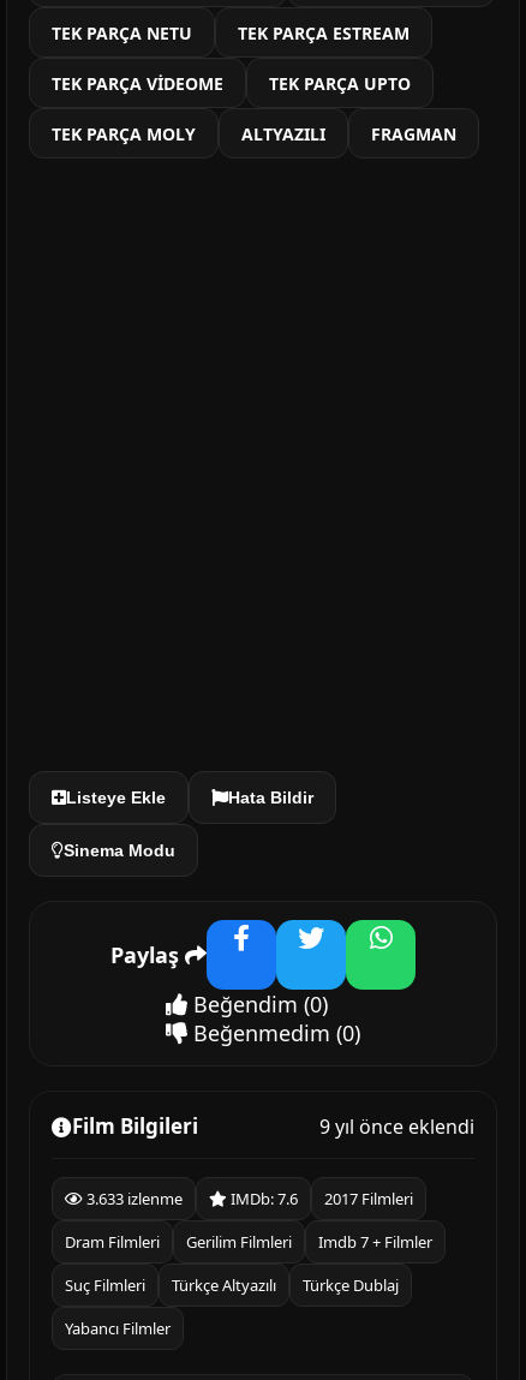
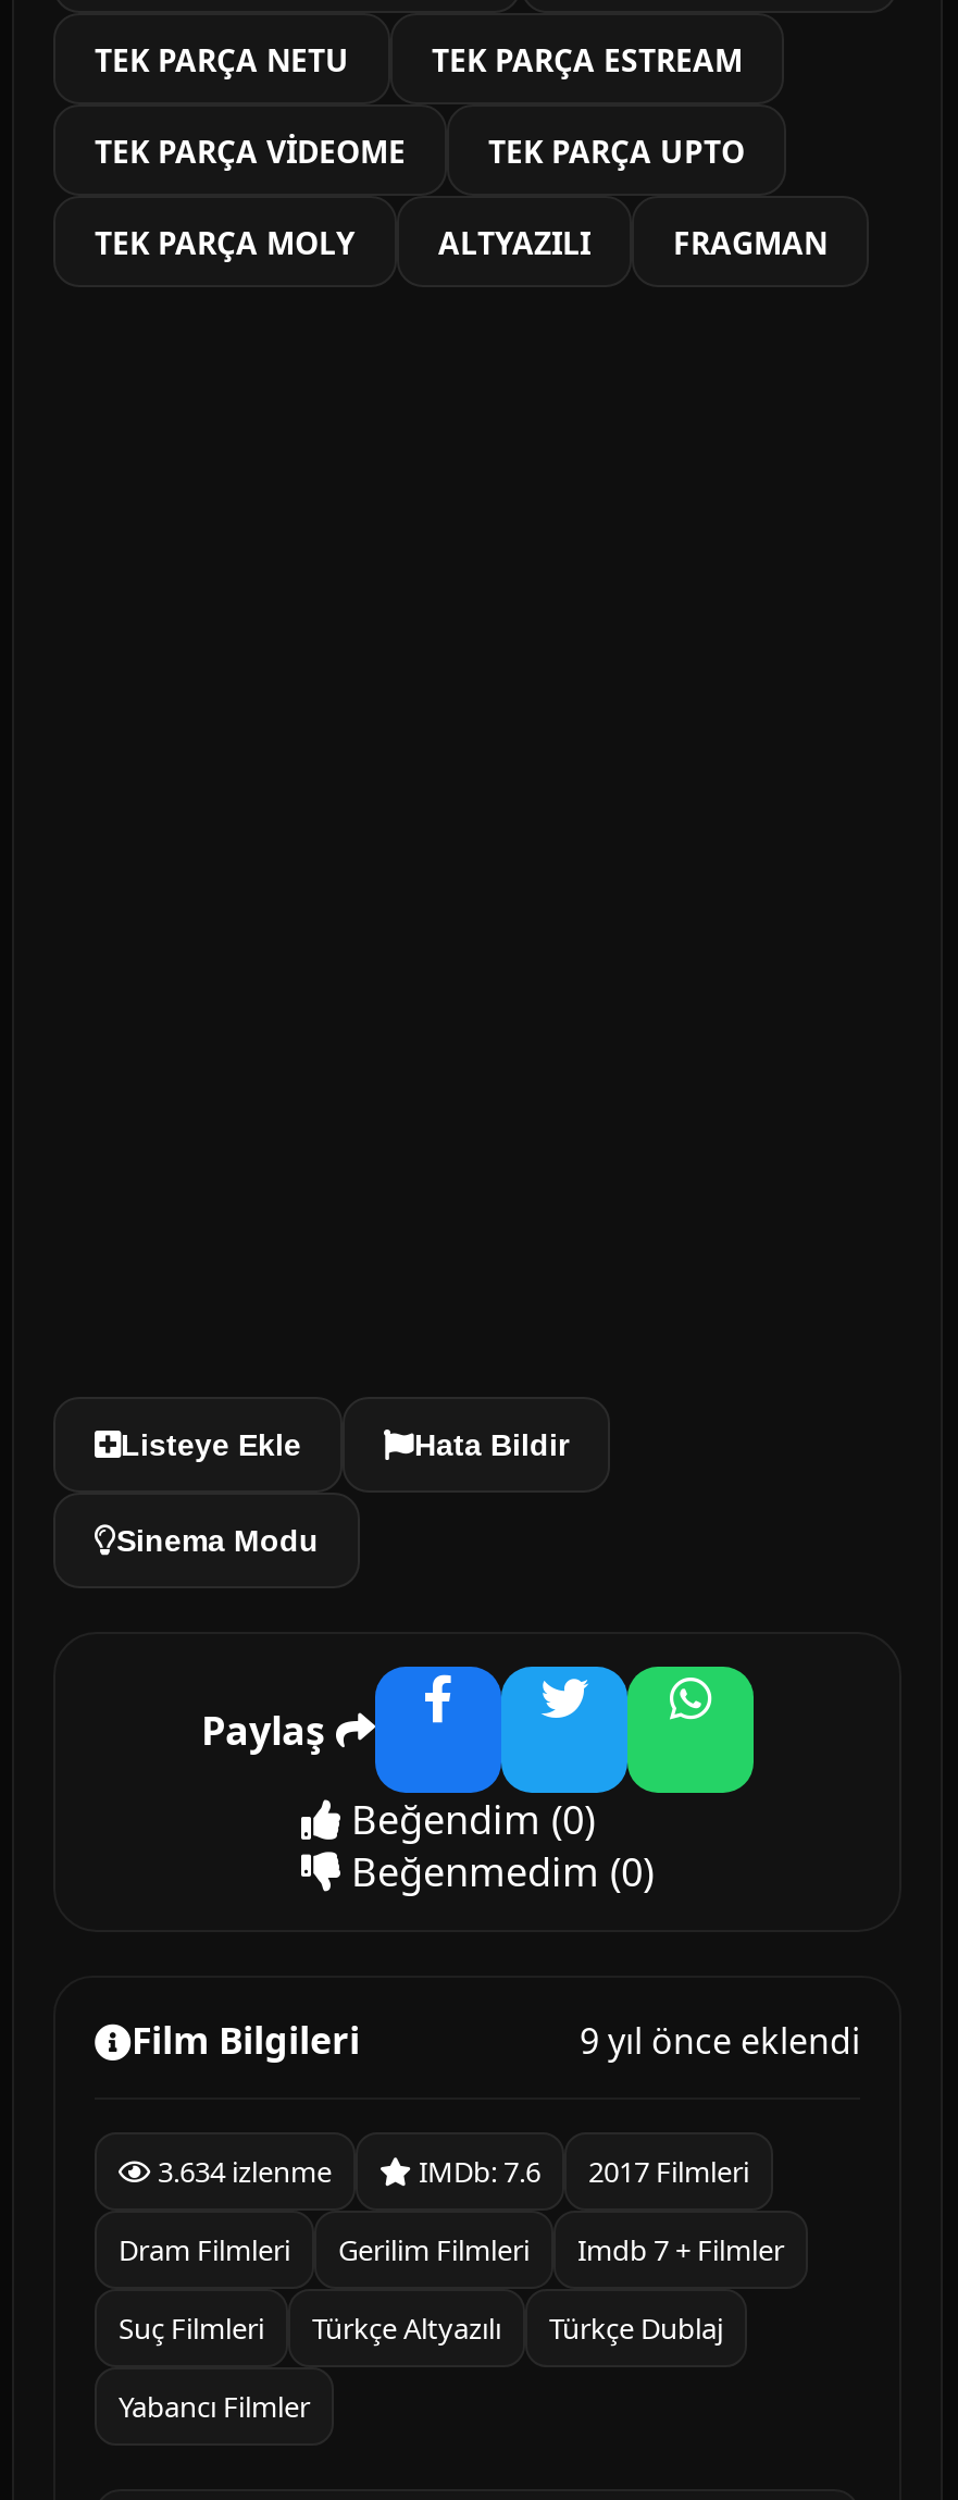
- 3.633 izlenme
+ 3.634 izlenme
